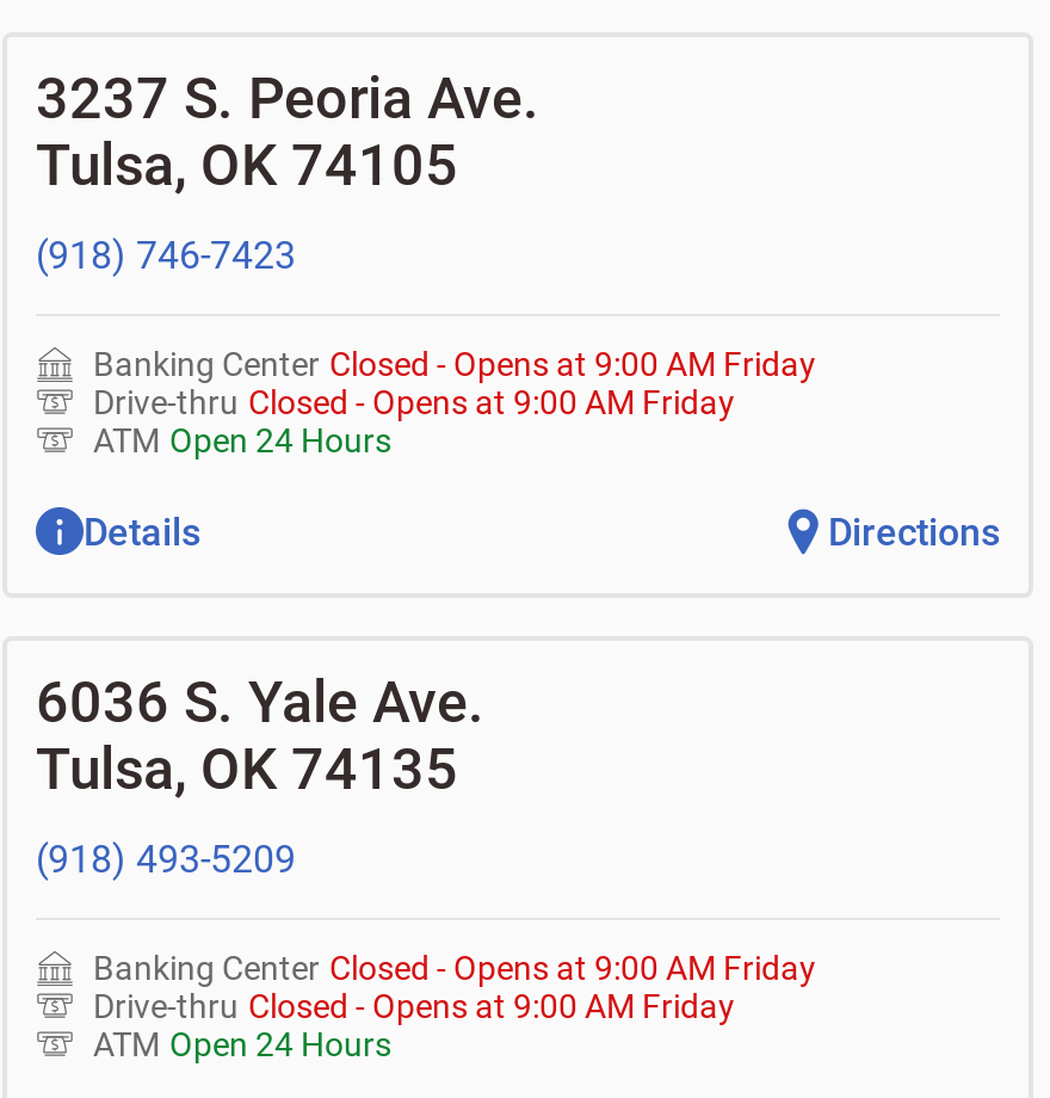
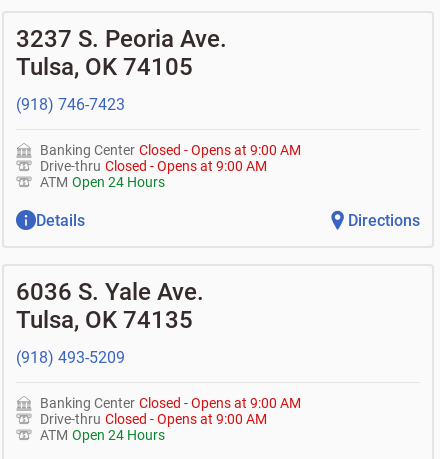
- Banking Center Closed - Opens at 9:00 AM Friday
- Drive-thru Closed - Opens at 9:00 AM Friday
+ Banking Center Closed - Opens at 9:00 AM
+ Drive-thru Closed - Opens at 9:00 AM

- Banking Center Closed - Opens at 9:00 AM Friday
- Drive-thru Closed - Opens at 9:00 AM Friday
+ Banking Center Closed - Opens at 9:00 AM
+ Drive-thru Closed - Opens at 9:00 AM
